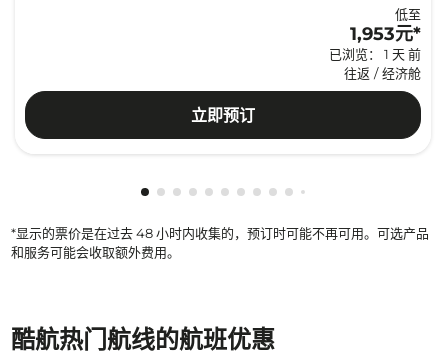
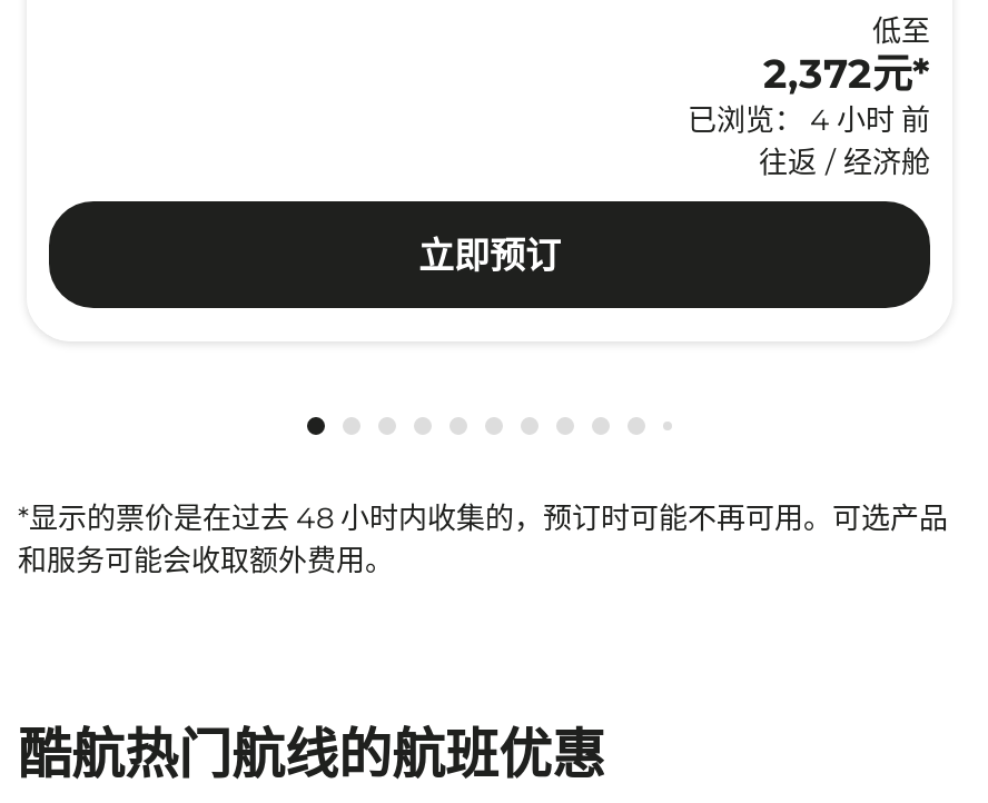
- 1,953元*
- 已浏览： 1 天 前
+ 2,372元*
+ 已浏览： 4 小时 前
